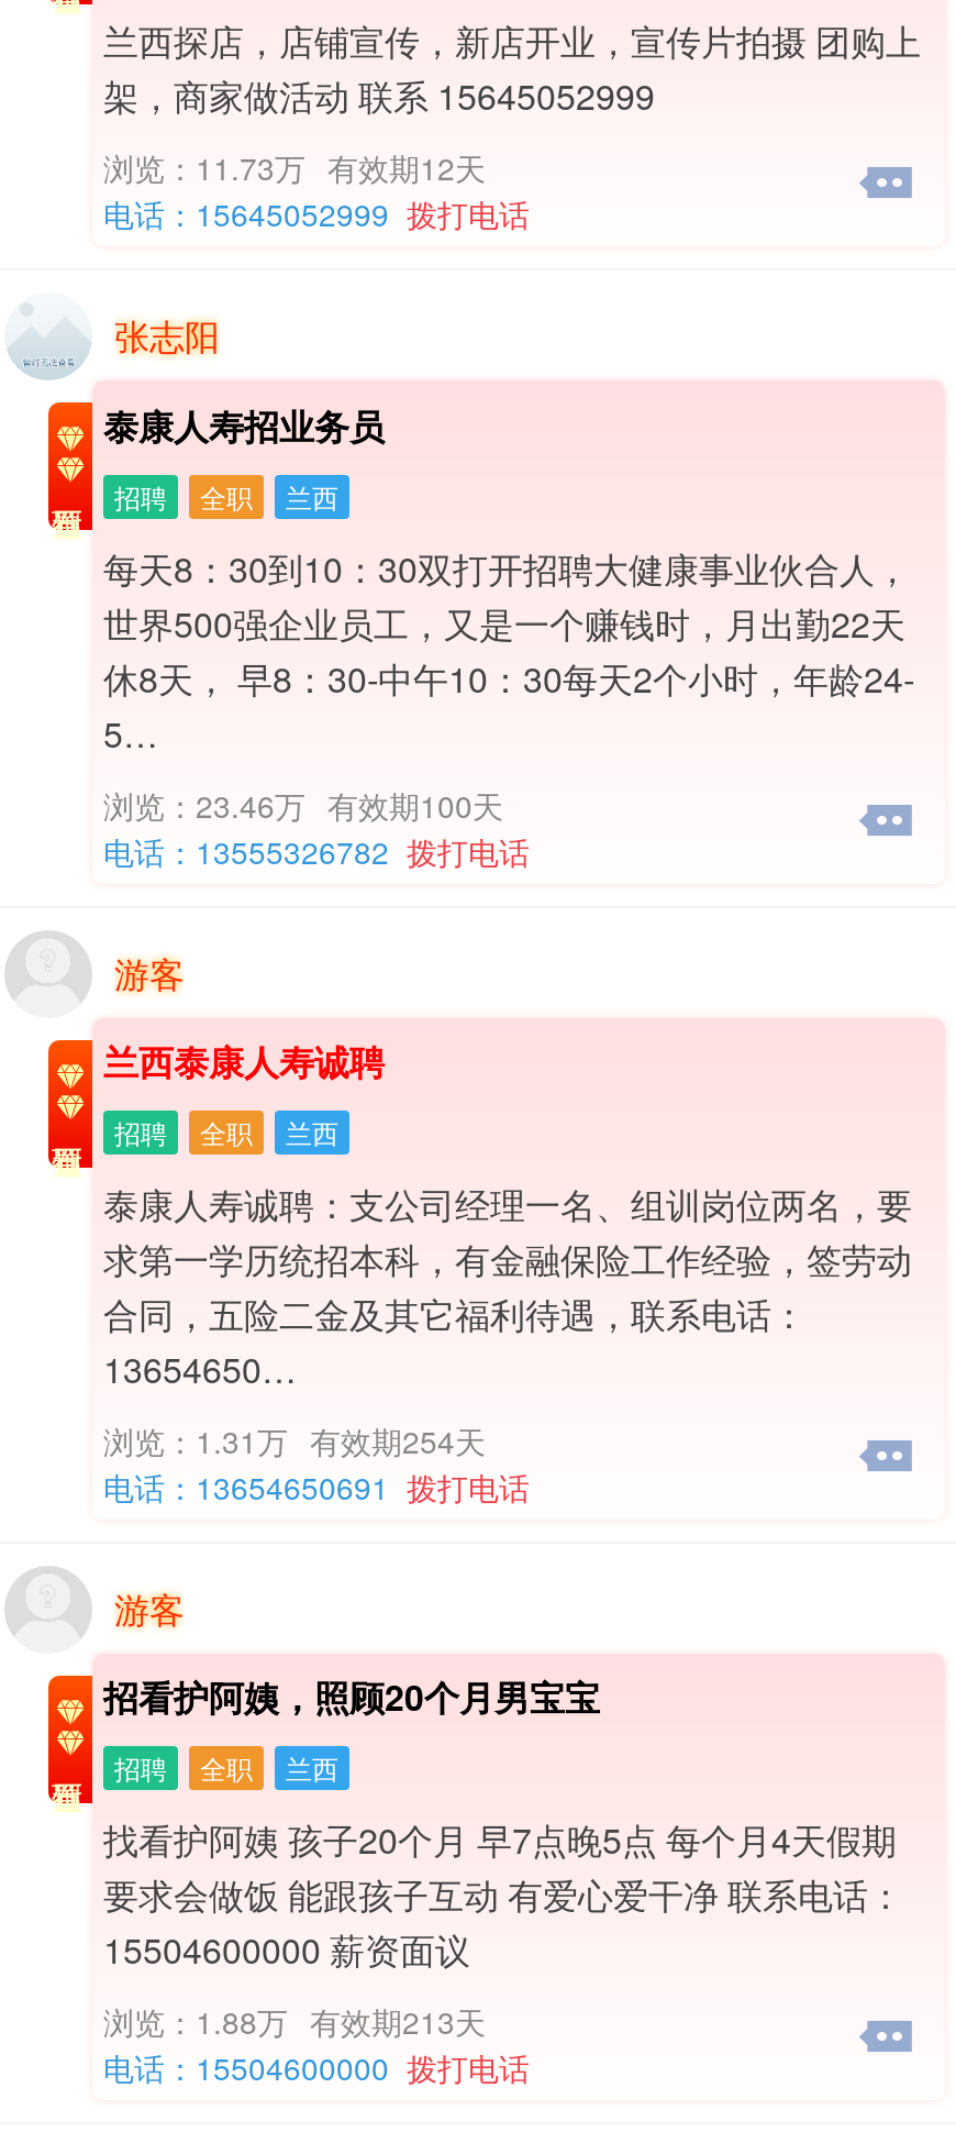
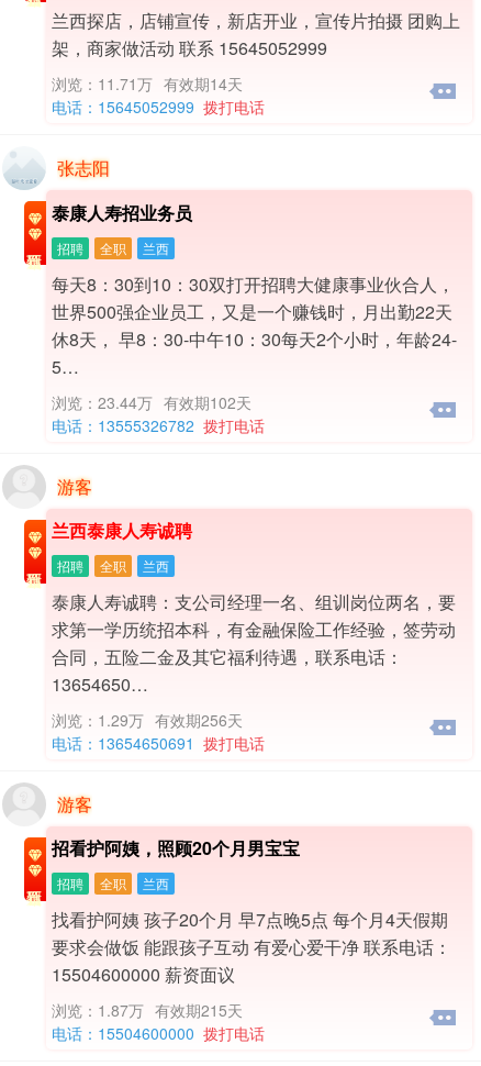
- 浏览：11.73万 有效期12天
+ 浏览：11.71万 有效期14天

- 浏览：23.46万 有效期100天
+ 浏览：23.44万 有效期102天

- 浏览：1.31万 有效期254天
+ 浏览：1.29万 有效期256天

- 浏览：1.88万 有效期213天
+ 浏览：1.87万 有效期215天
